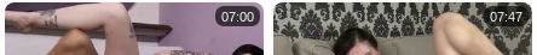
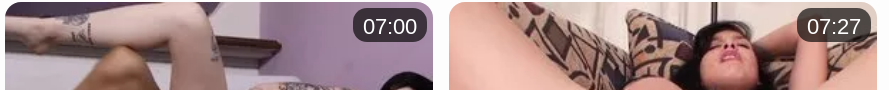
- 07:47
+ 07:27
